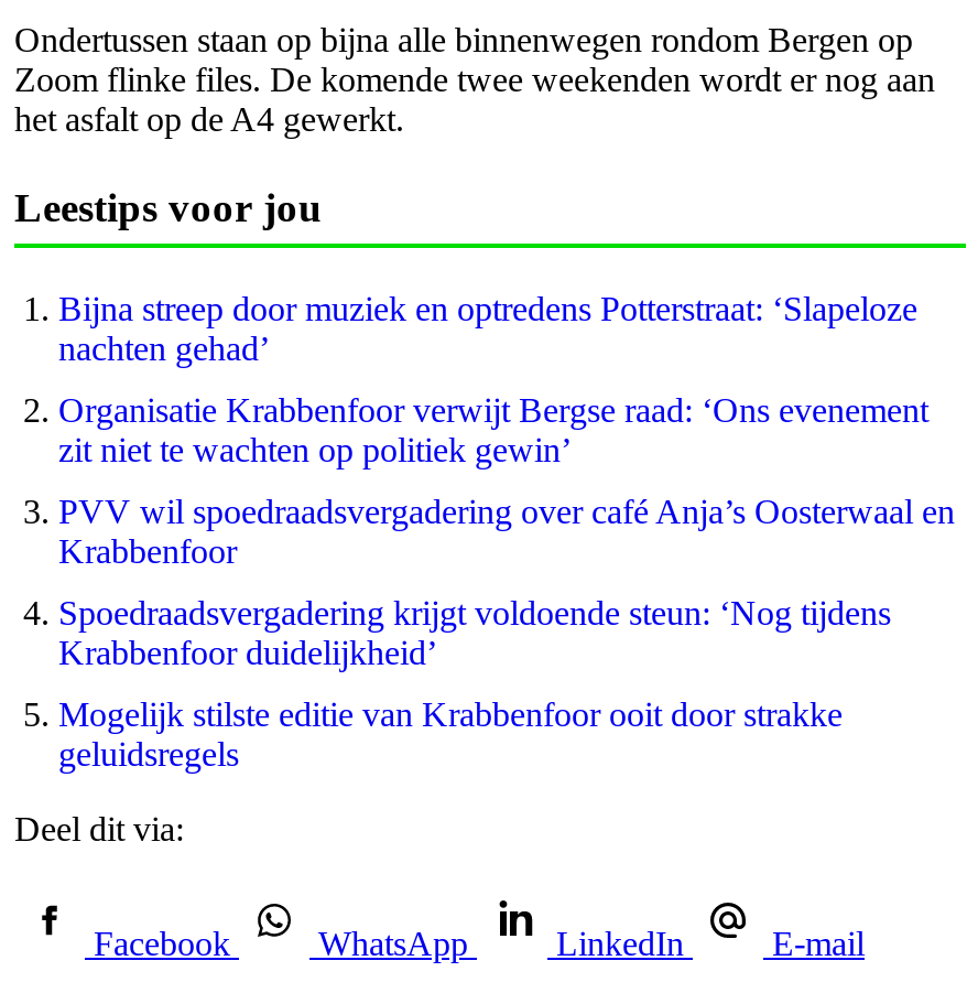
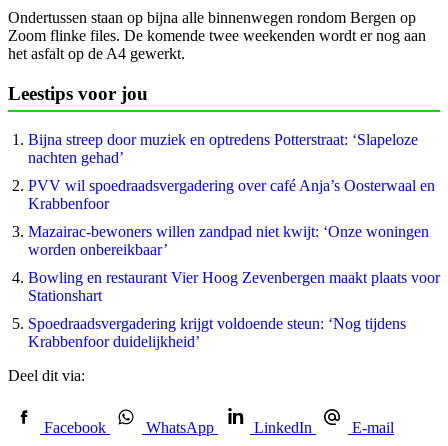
- Organisatie Krabbenfoor verwijt Bergse raad: ‘Ons evenement
- zit niet te wachten op politiek gewin’

moved up: PVV wil spoedraadsvergadering over café Anja’s Oosterwaal en | Krabbenfoor

+ Mazairac-bewoners willen zandpad niet kwijt: ‘Onze woningen
+ worden onbereikbaar’
+ Bowling en restaurant Vier Hoog Zevenbergen maakt plaats voor
+ Stationshart

moved down: Spoedraadsvergadering krijgt voldoende steun: ‘Nog tijdens | Krabbenfoor duidelijkheid’

- Mogelijk stilste editie van Krabbenfoor ooit door strakke
- geluidsregels
